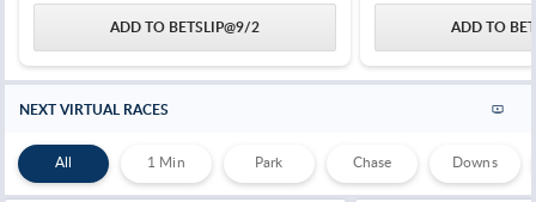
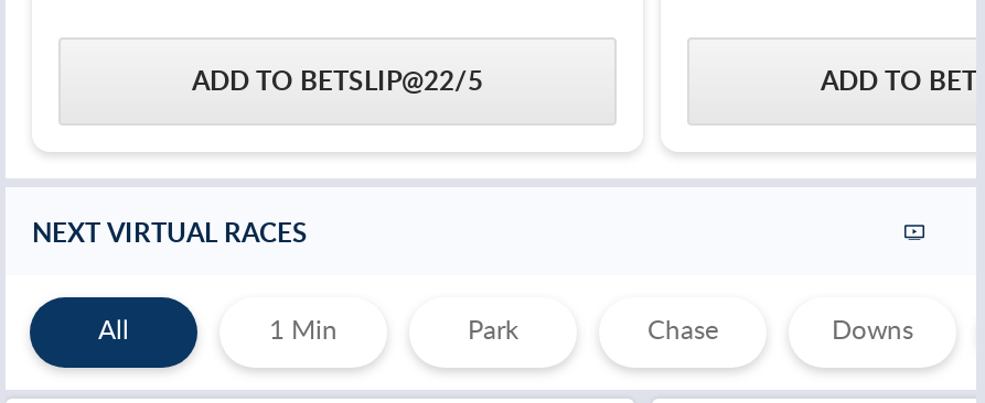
- ADD TO BETSLIP@9/2
+ ADD TO BETSLIP@22/5
